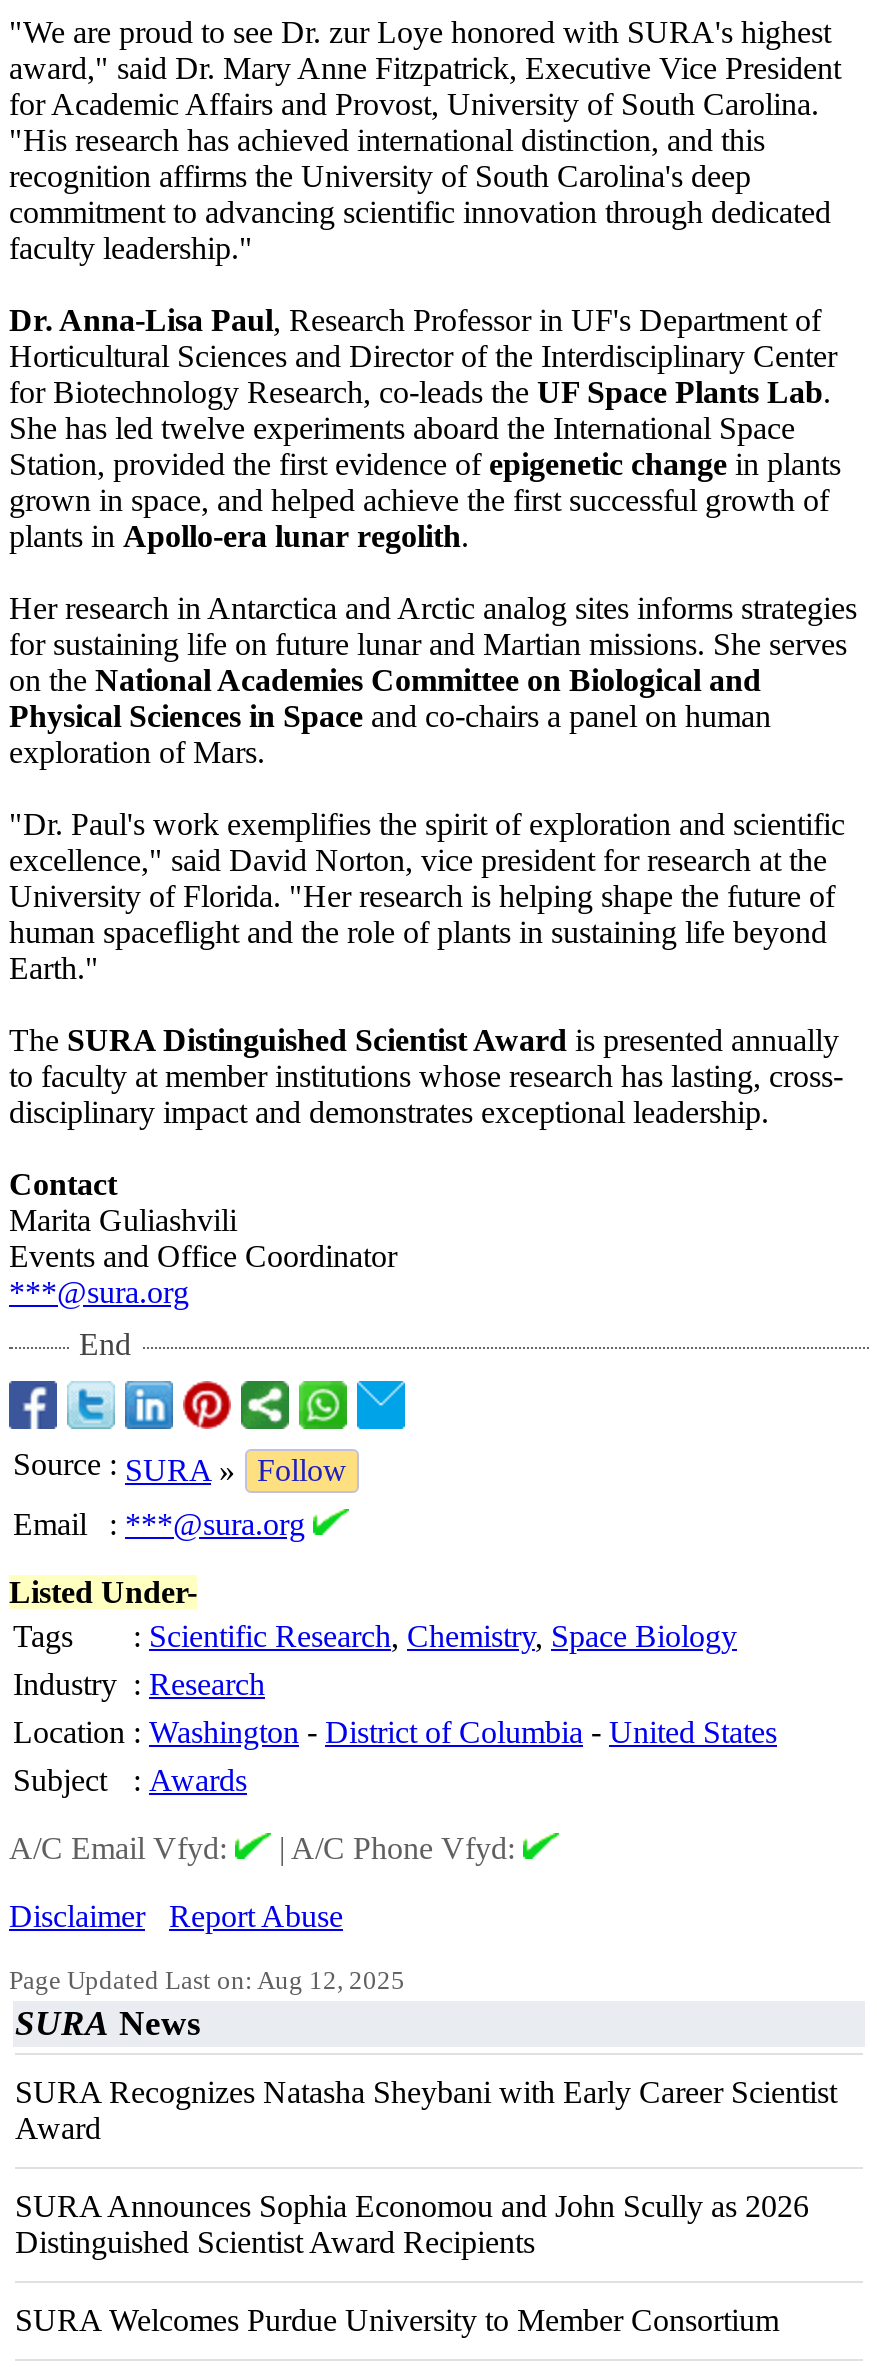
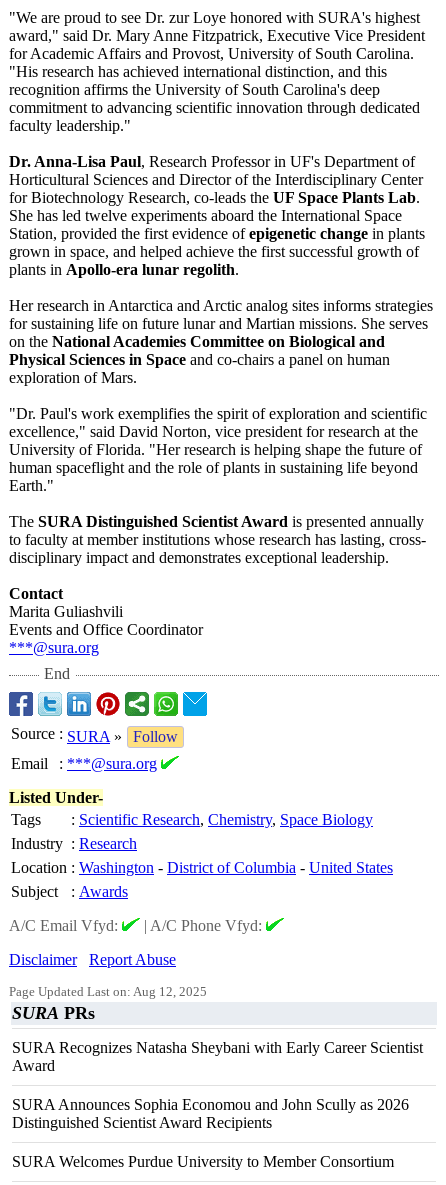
- SURA News
+ SURA PRs
